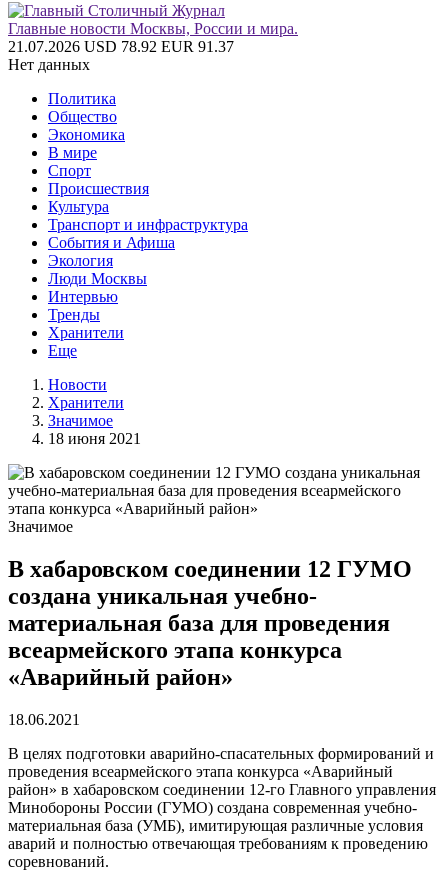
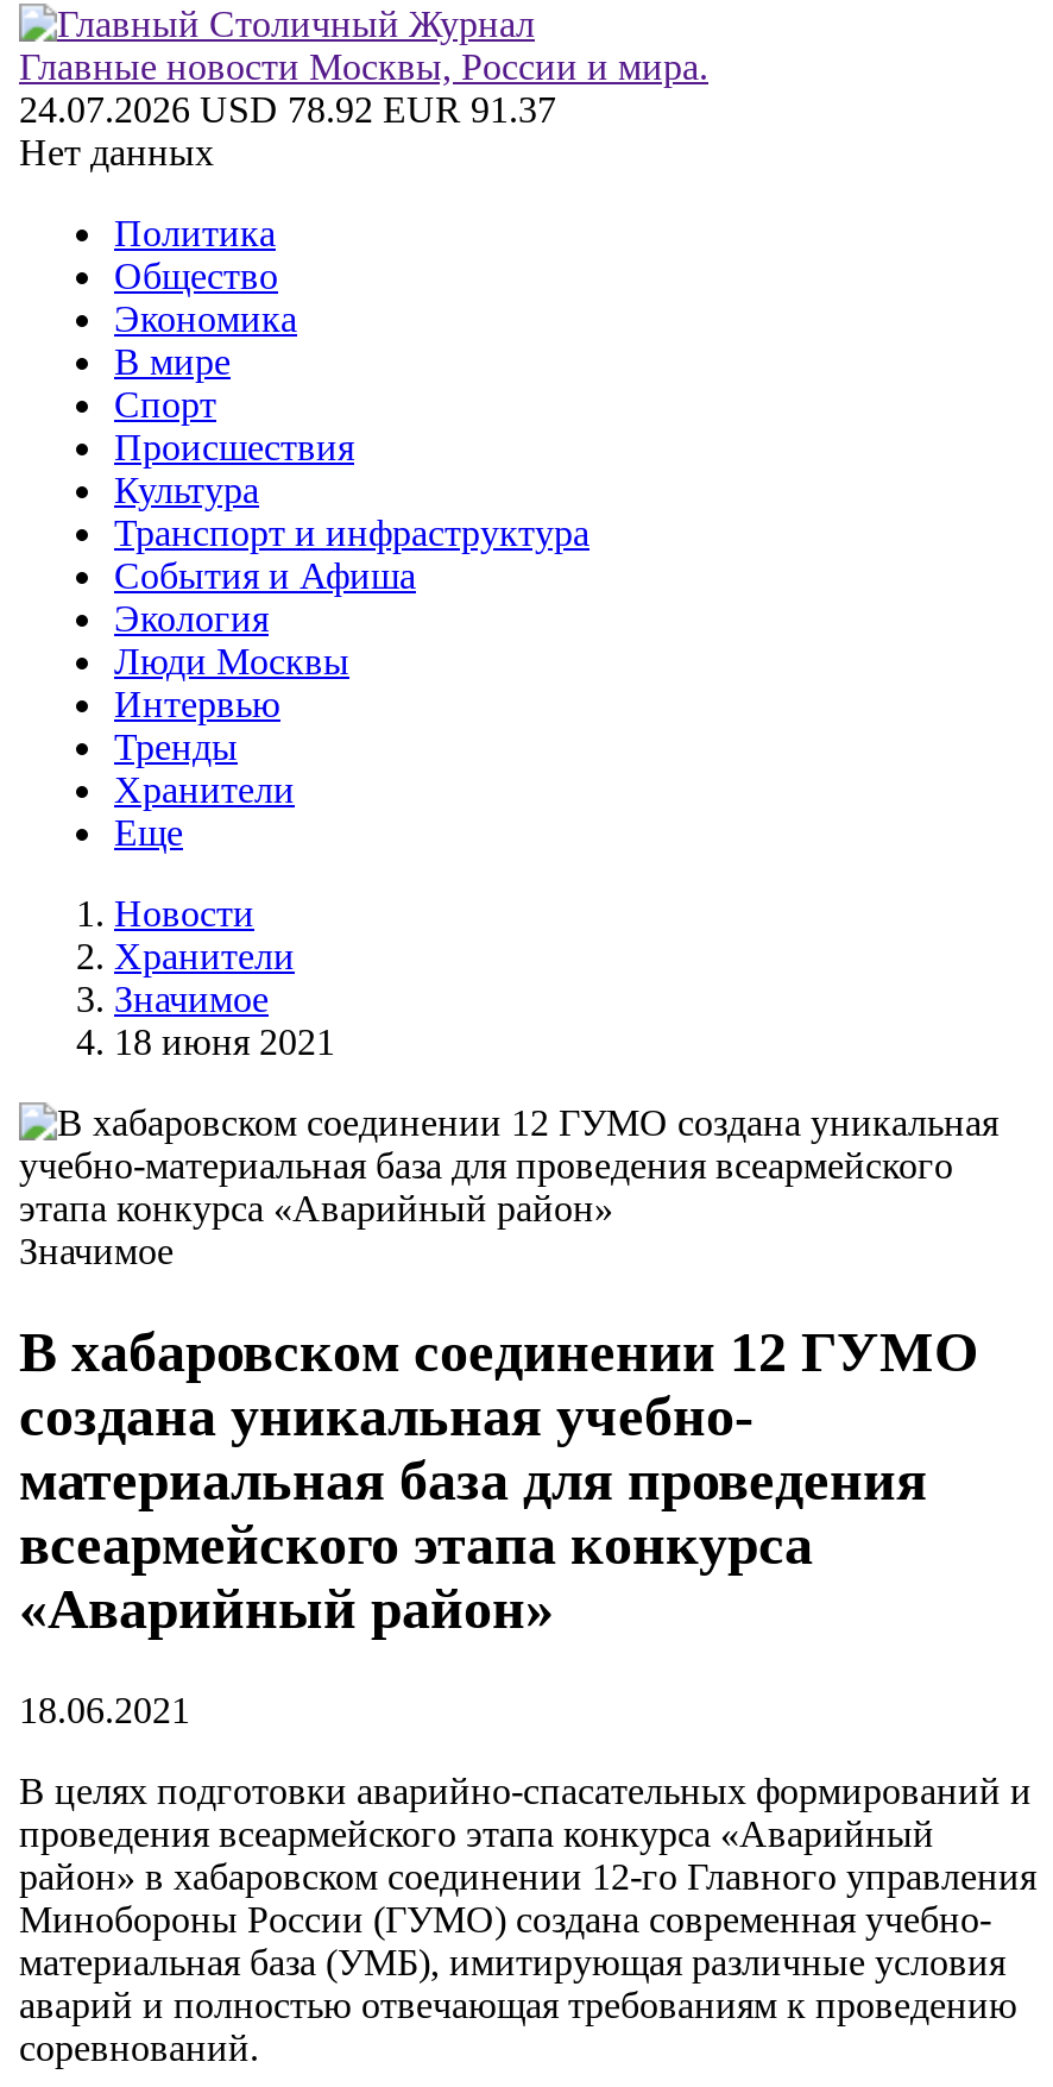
- 21.07.2026 USD 78.92 EUR 91.37
+ 24.07.2026 USD 78.92 EUR 91.37
